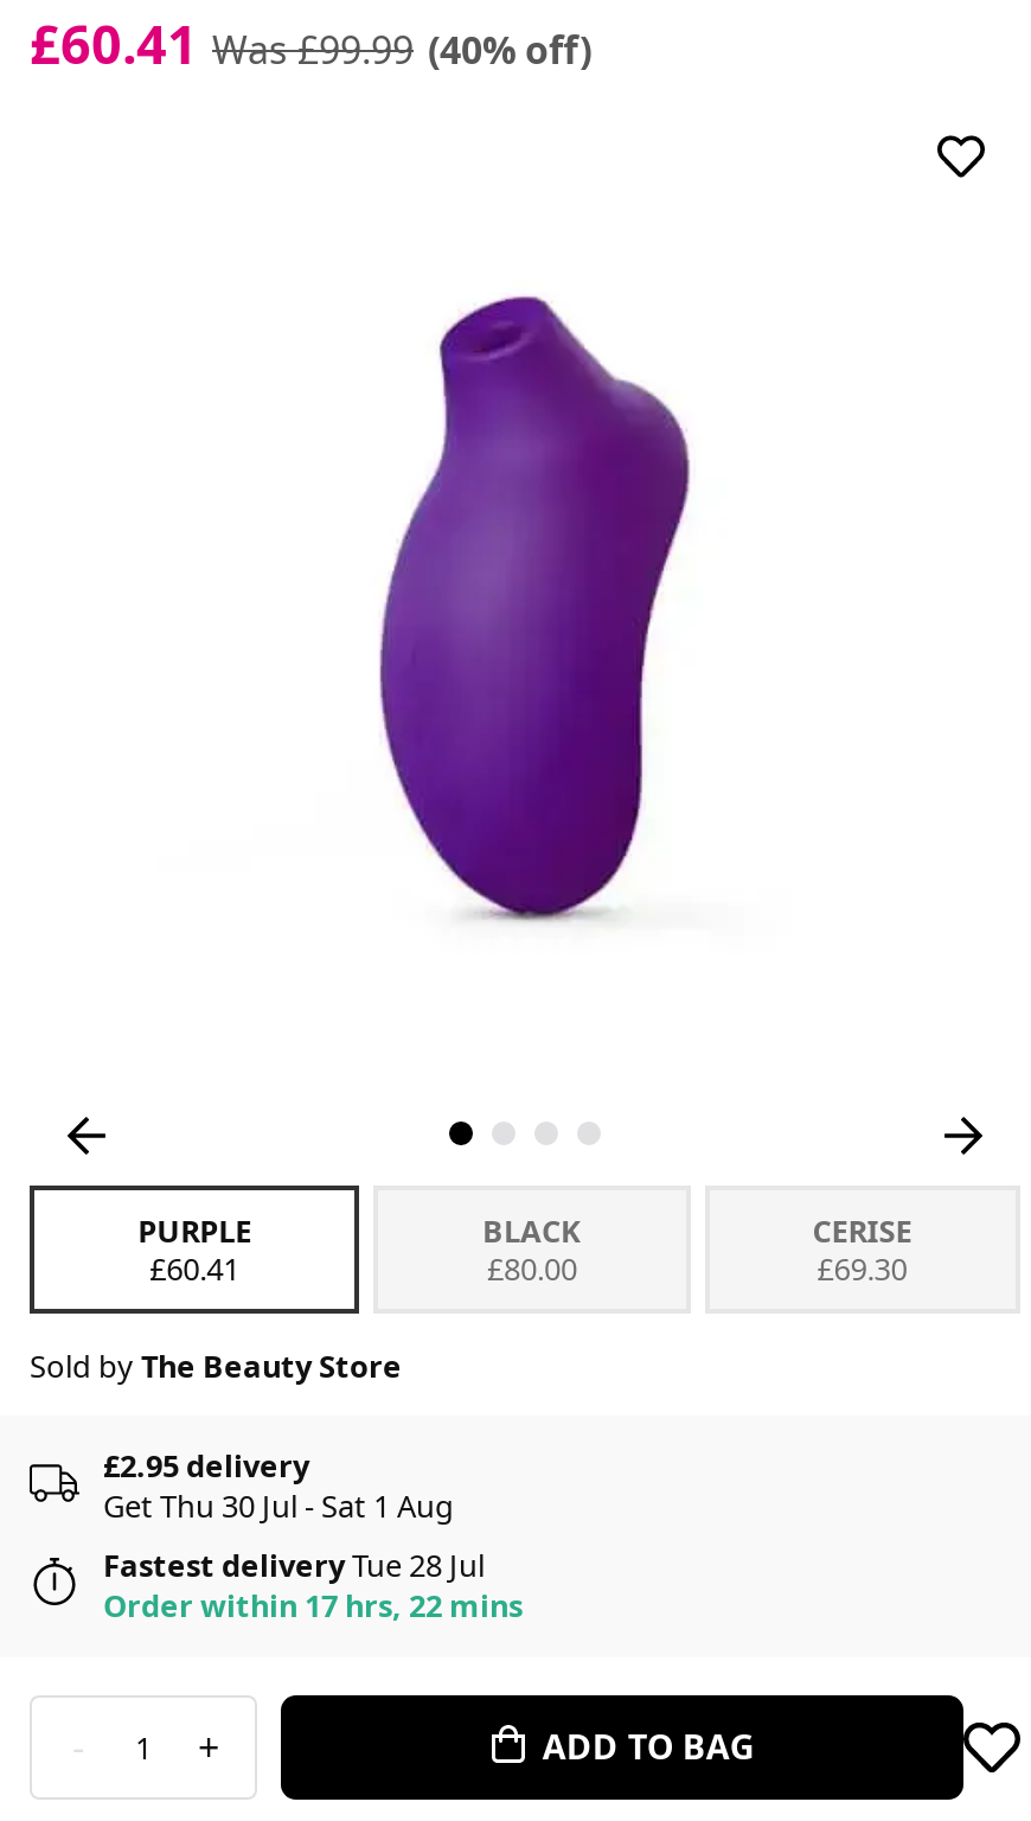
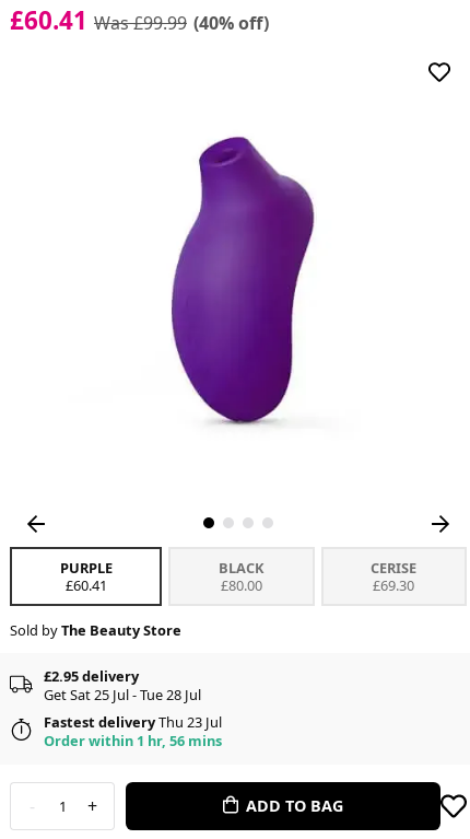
- Get Thu 30 Jul - Sat 1 Aug
+ Get Sat 25 Jul - Tue 28 Jul

- Fastest deliveryTue 28 Jul
+ Fastest deliveryThu 23 Jul

- Order within 17 hrs, 22 mins
+ Order within 1 hr, 56 mins
